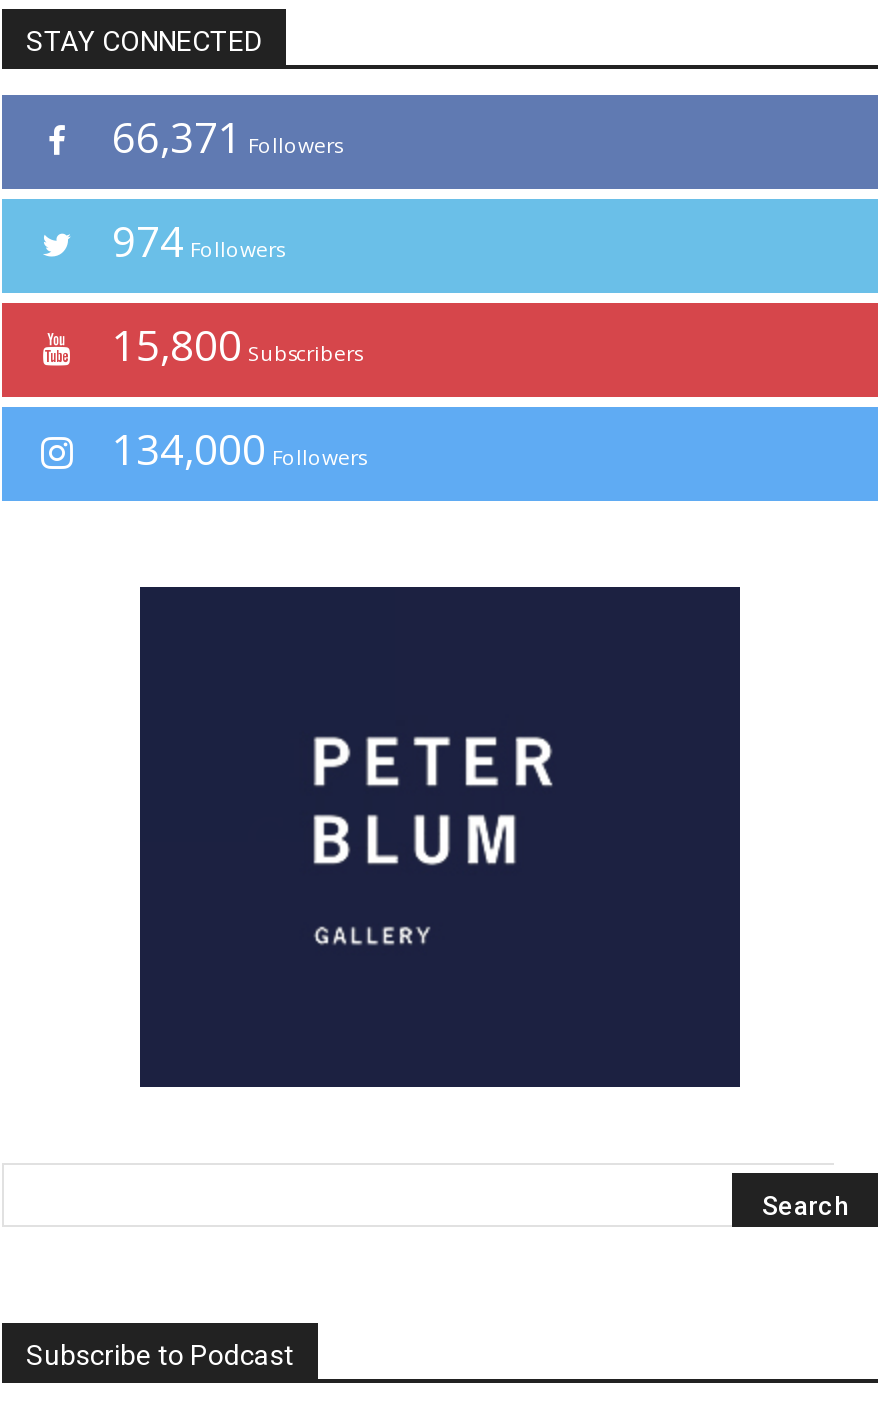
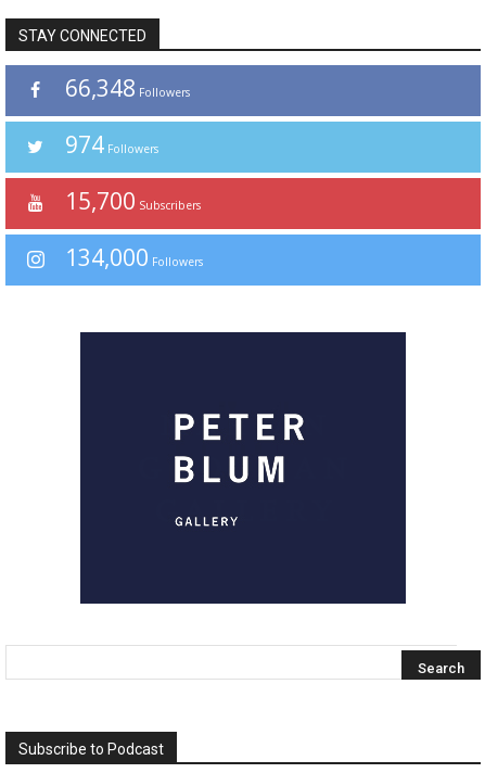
- 66,371 Followers
+ 66,348 Followers

- 15,800 Subscribers
+ 15,700 Subscribers
